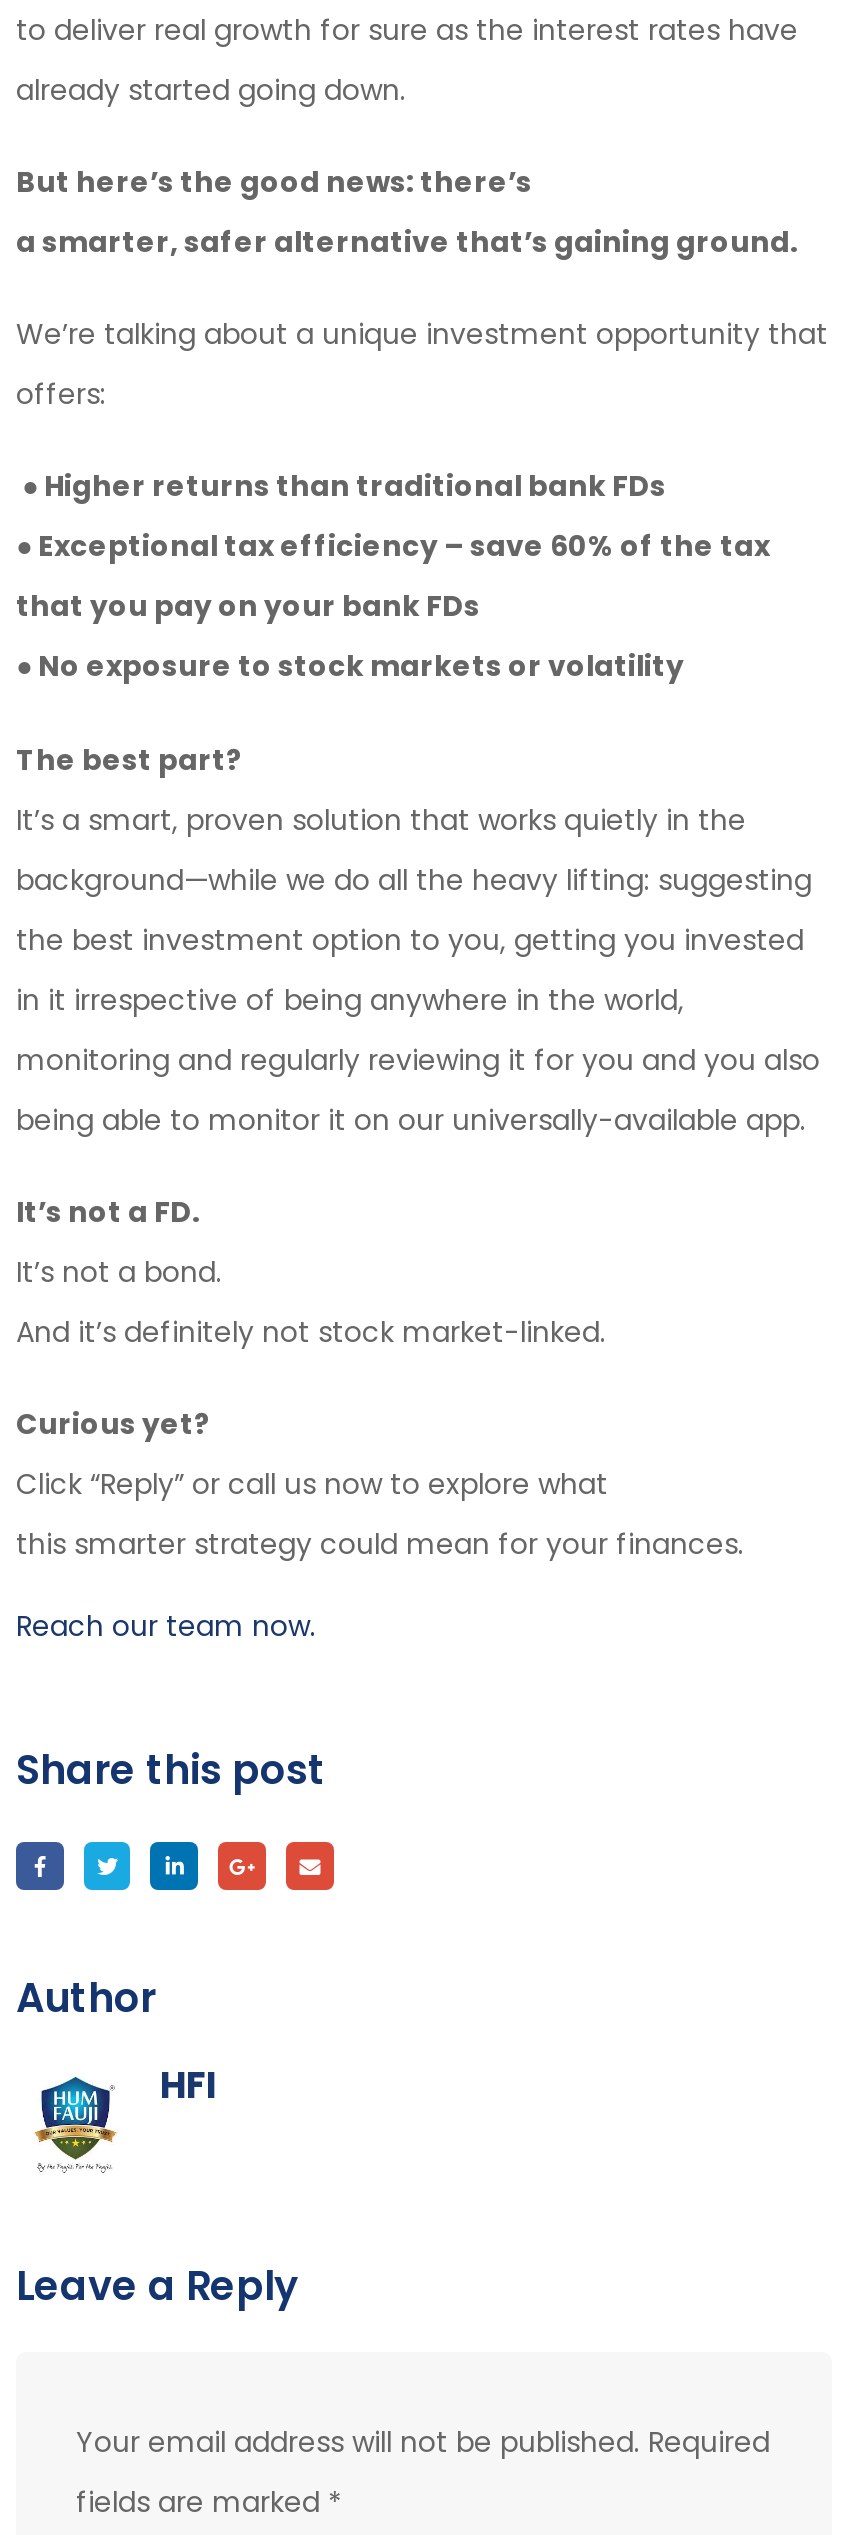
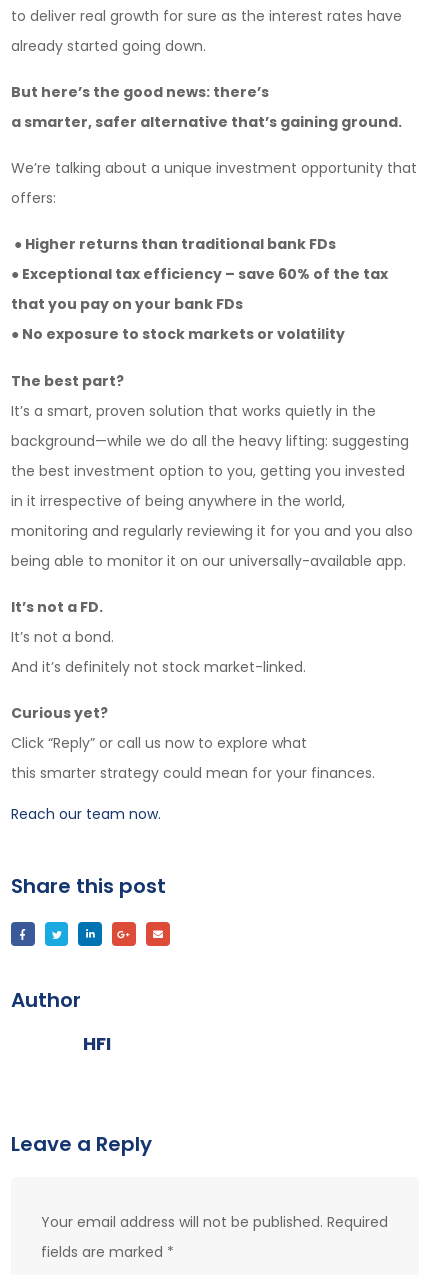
- [image]
